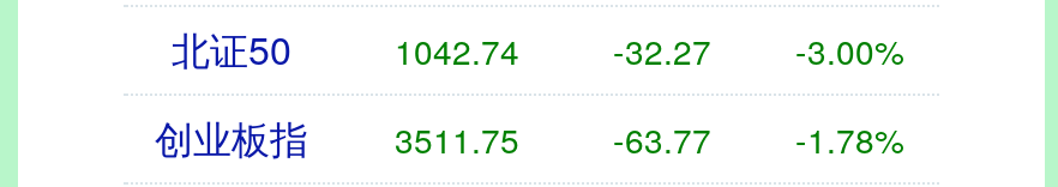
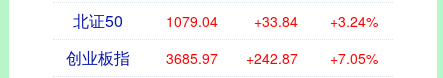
- 1042.74
+ 1079.04

- -32.27
+ +33.84

- -3.00%
+ +3.24%

- 3511.75
+ 3685.97

- -63.77
+ +242.87

- -1.78%
+ +7.05%
